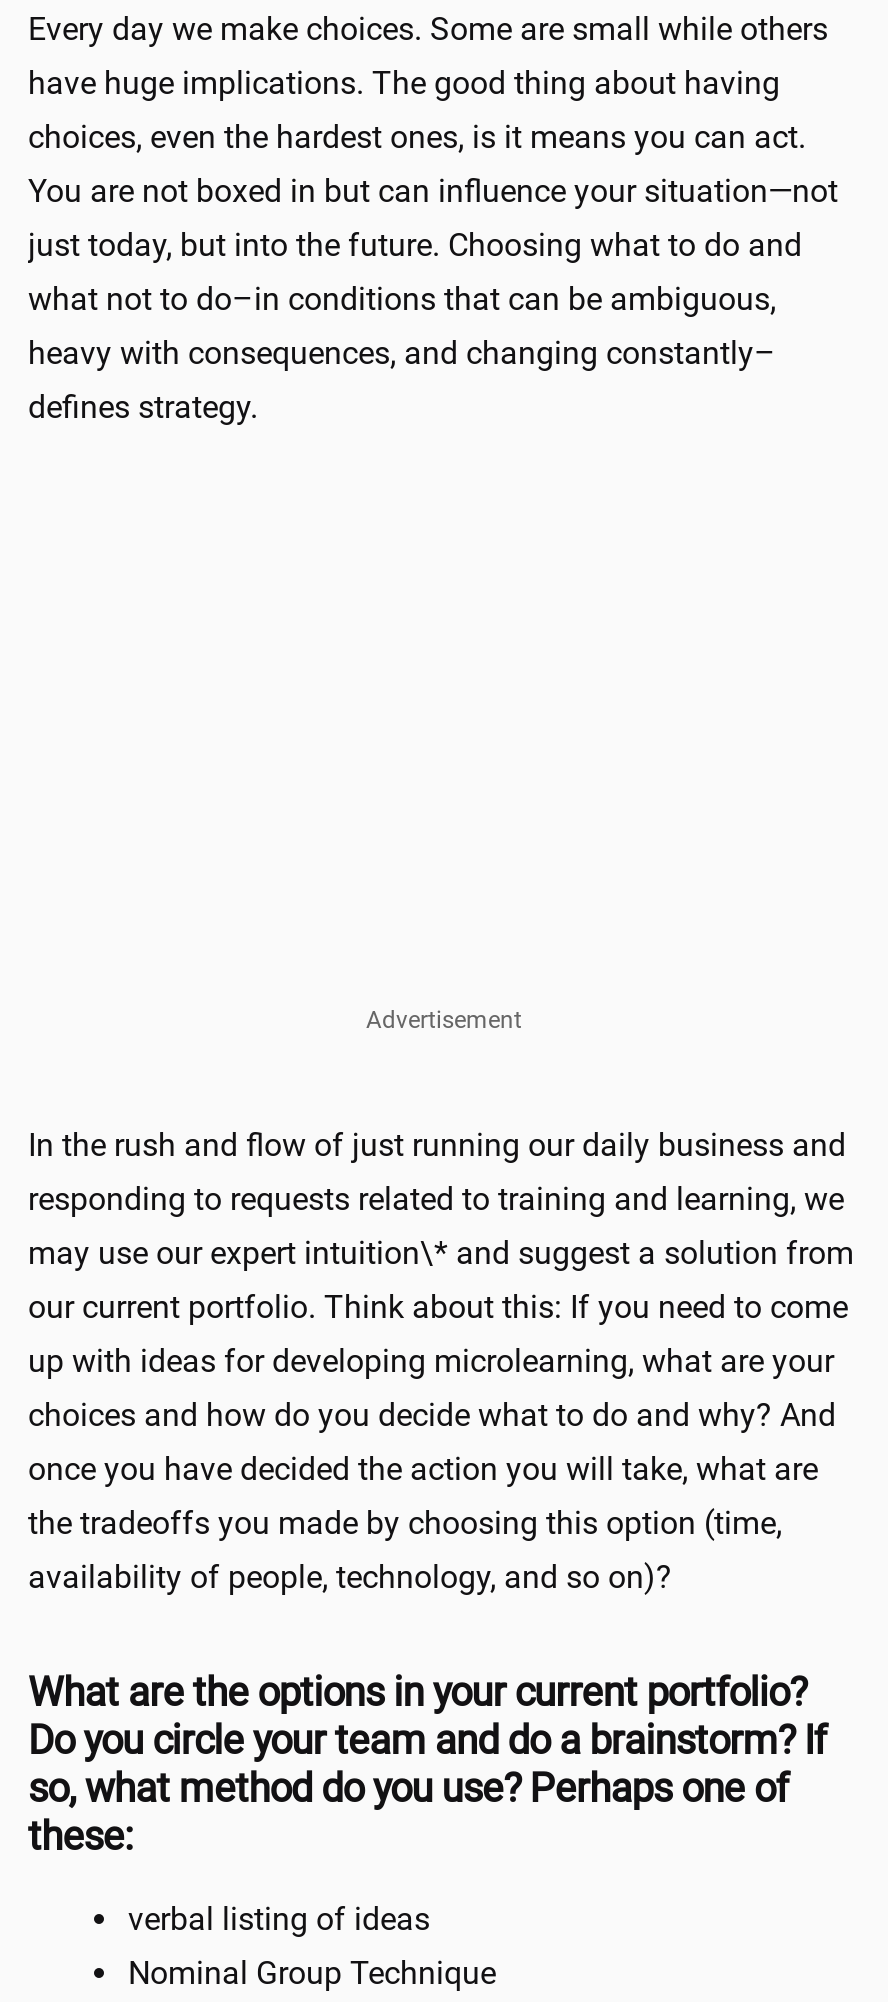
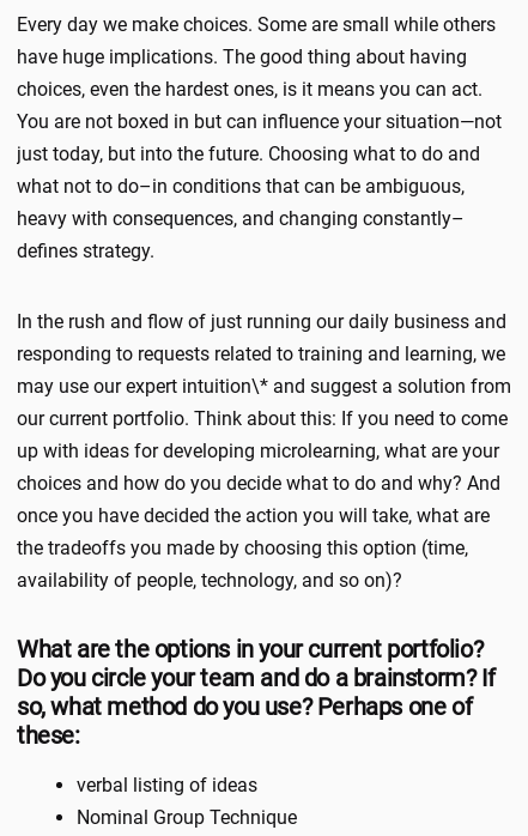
- Advertisement
